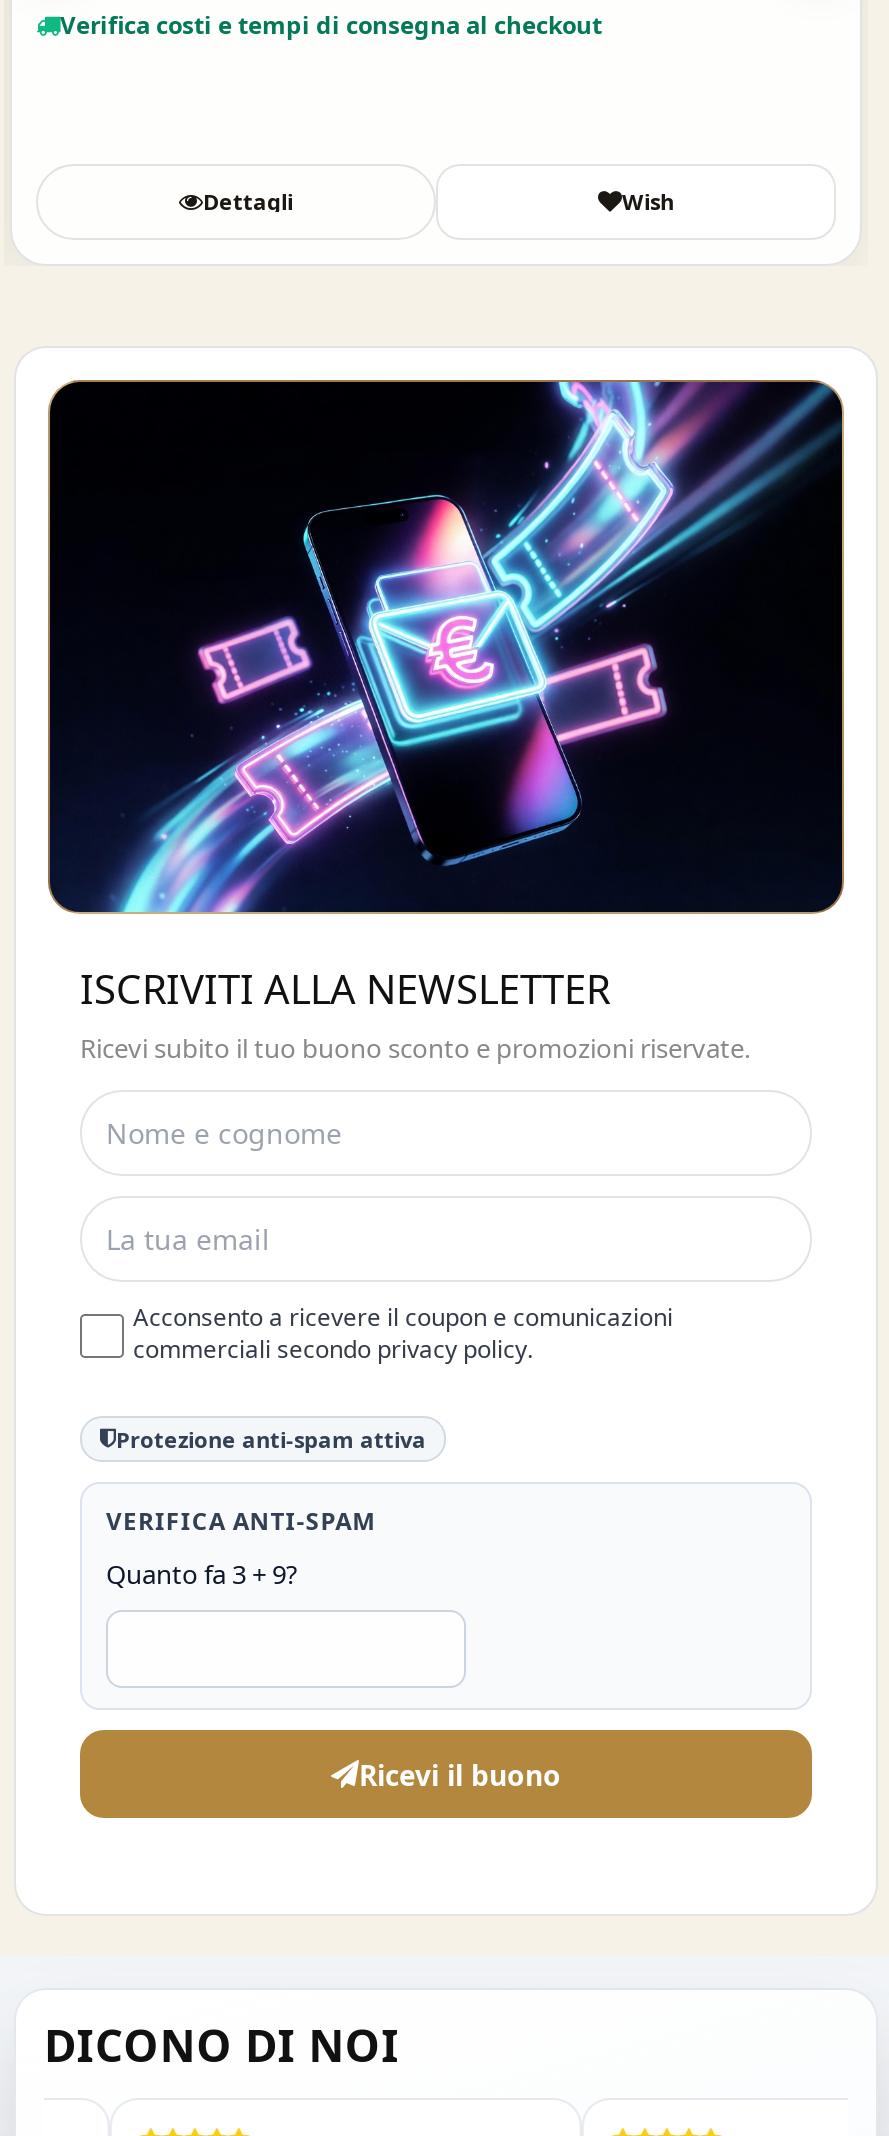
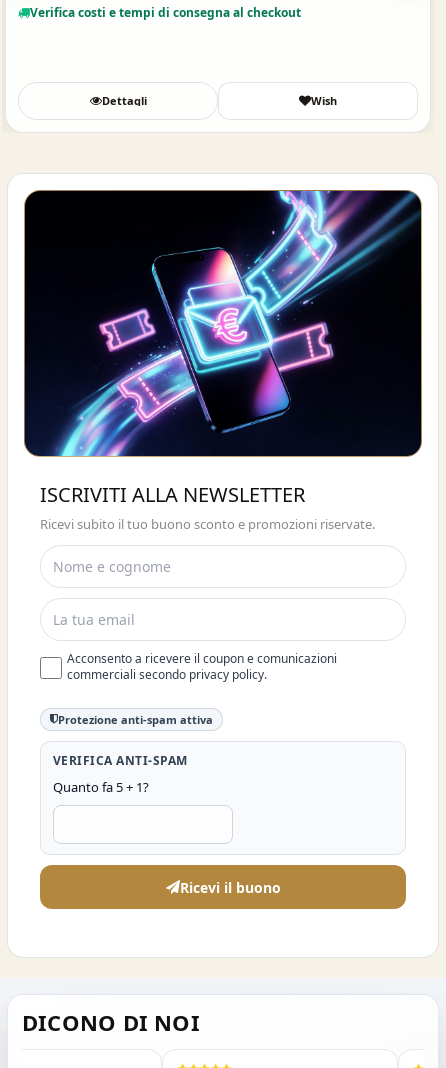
- Quanto fa 3 + 9?
+ Quanto fa 5 + 1?
